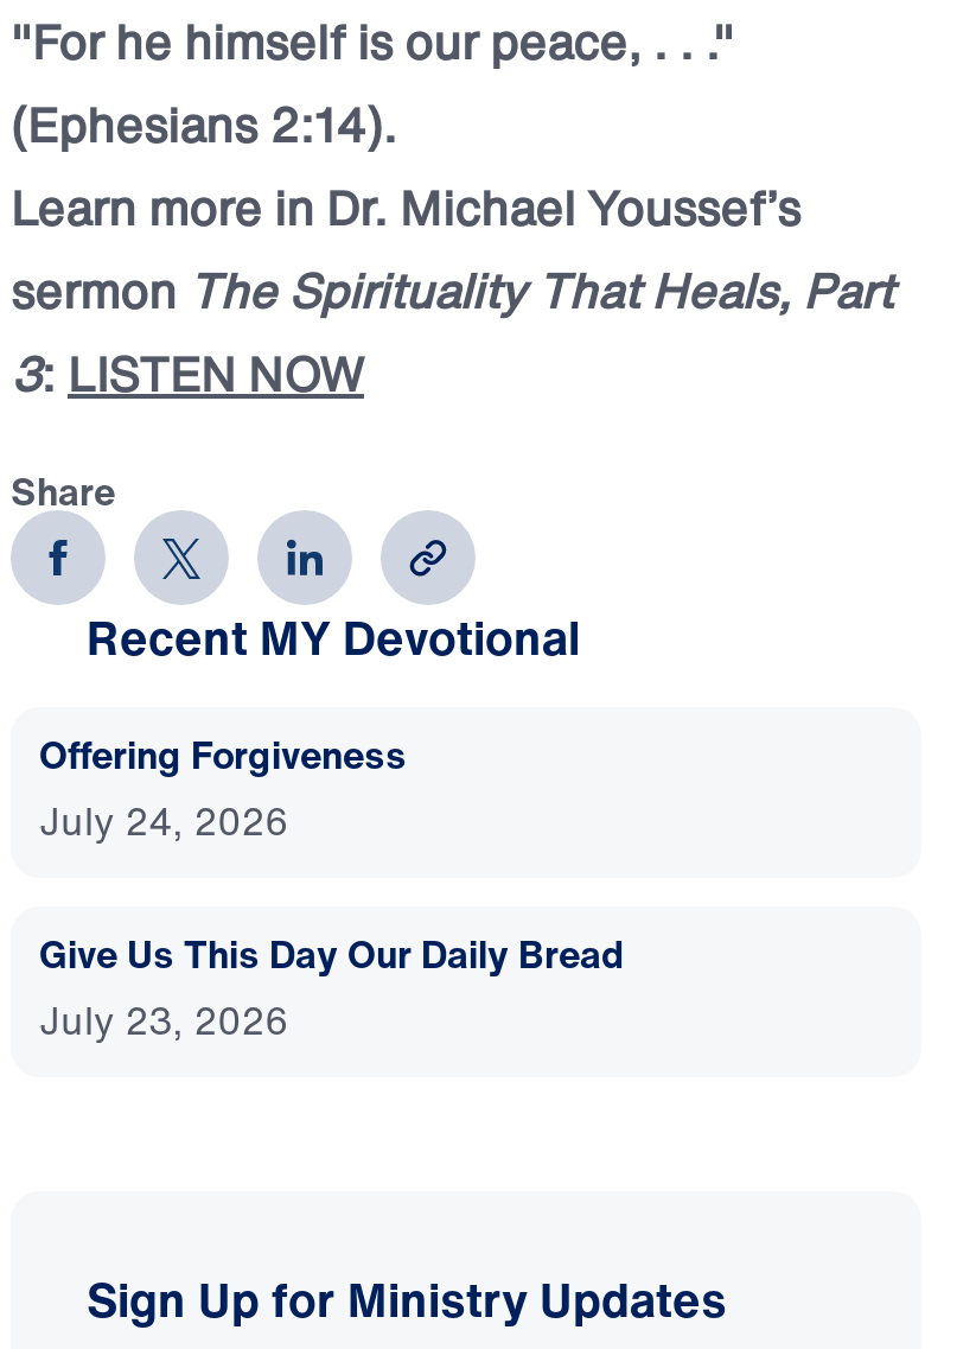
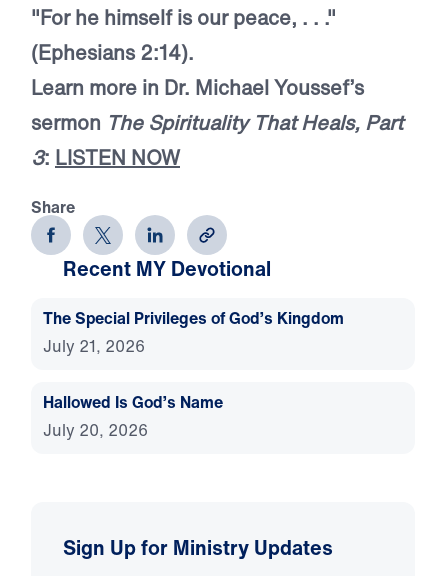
- Offering Forgiveness
- July 24, 2026
+ The Special Privileges of God’s Kingdom
+ July 21, 2026

- Give Us This Day Our Daily Bread
- July 23, 2026
+ Hallowed Is God’s Name
+ July 20, 2026
